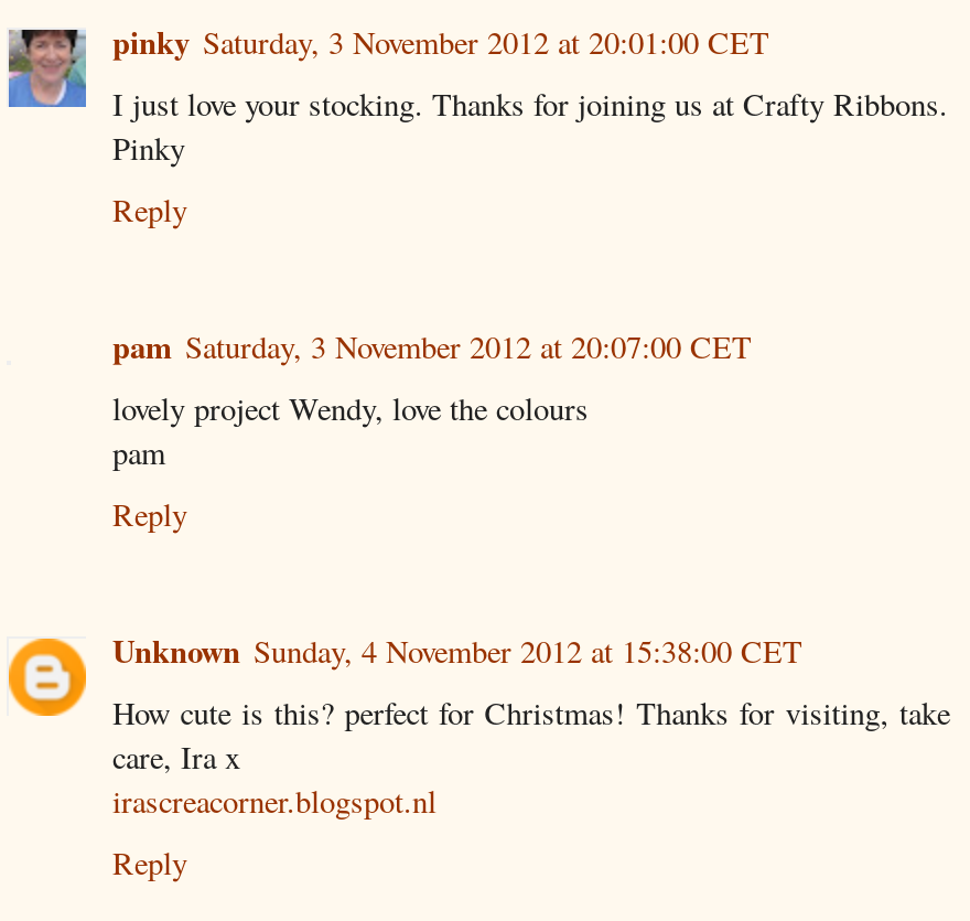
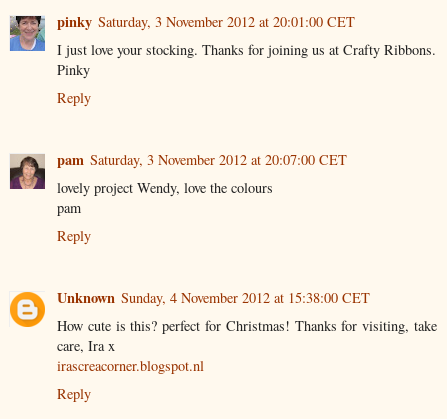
+ [image]
